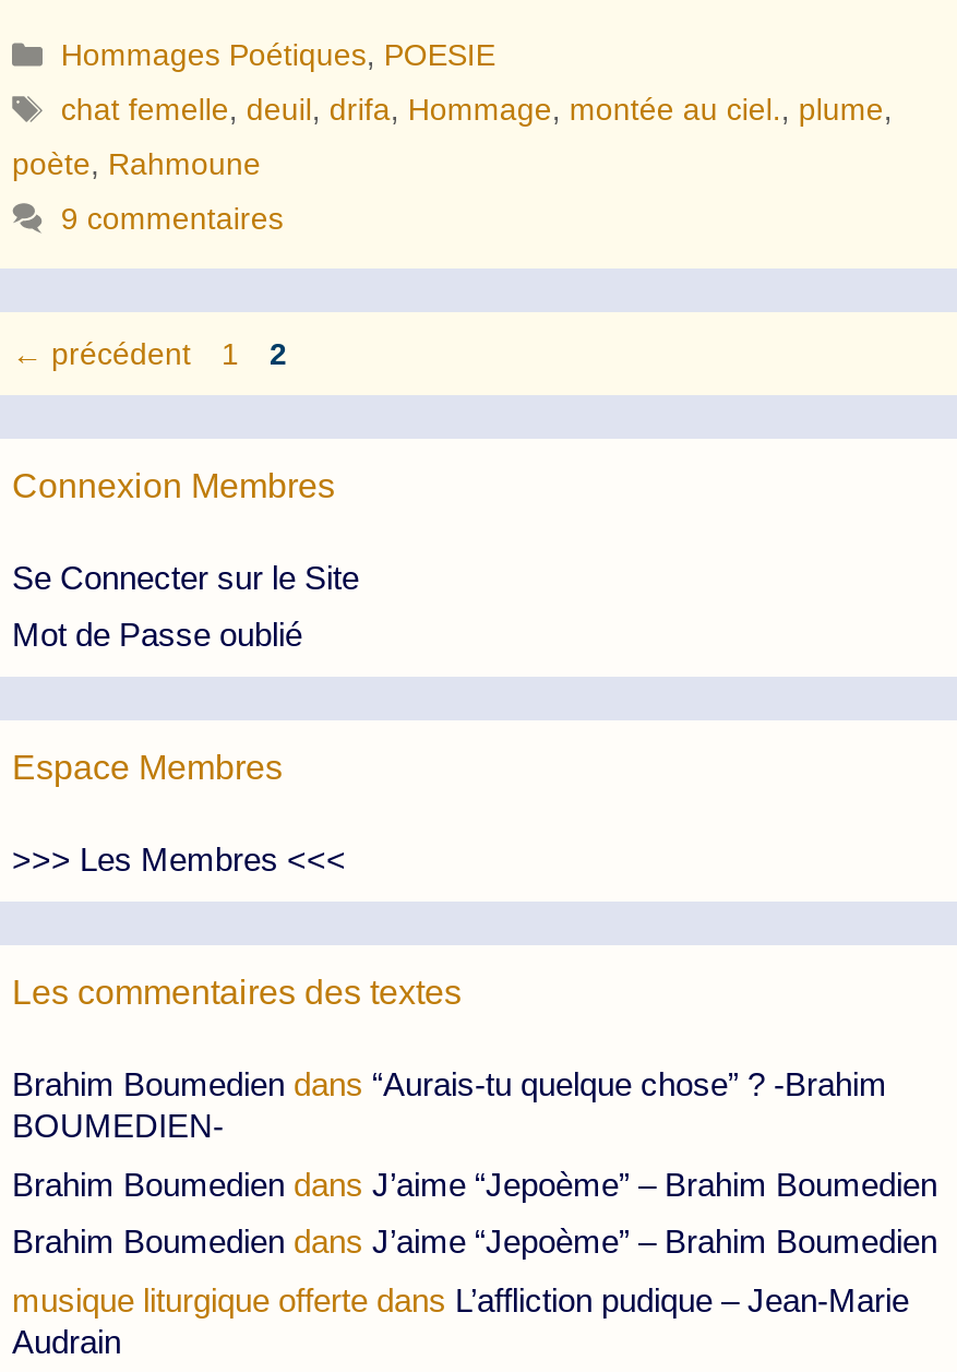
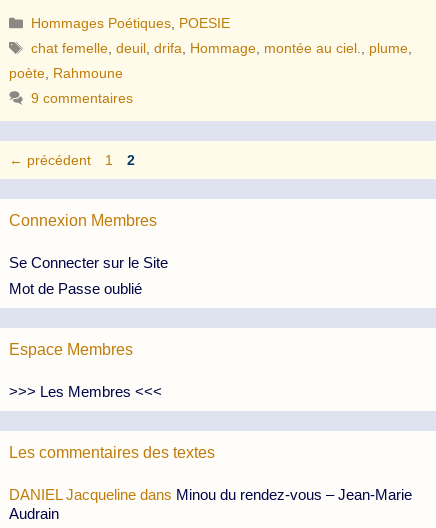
- Brahim Boumedien dans “Aurais-tu quelque chose” ? -Brahim
- BOUMEDIEN-
- Brahim Boumedien dans J’aime “Jepoème” – Brahim Boumedien
- Brahim Boumedien dans J’aime “Jepoème” – Brahim Boumedien
- musique liturgique offerte dans L’affliction pudique – Jean-Marie
+ DANIEL Jacqueline dans Minou du rendez-vous – Jean-Marie
